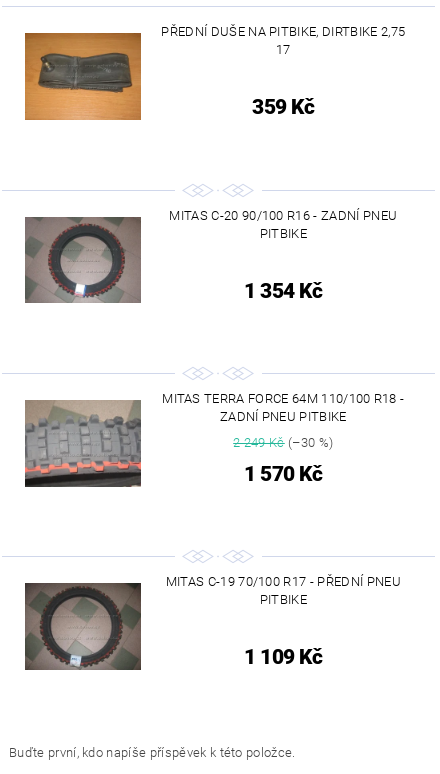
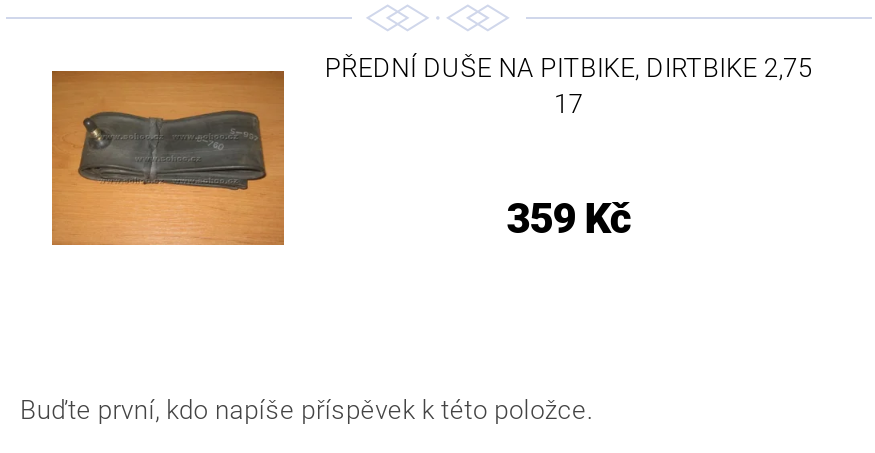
- [image]
- MITAS C-20 90/100 R16 - ZADNÍ PNEU
- PITBIKE
- 1 354 Kč

- [image]
- MITAS TERRA FORCE 64M 110/100 R18 -
- ZADNÍ PNEU PITBIKE
- 2 249 Kč (–30 %)
- 1 570 Kč

- [image]
- MITAS C-19 70/100 R17 - PŘEDNÍ PNEU
- PITBIKE
- 1 109 Kč
